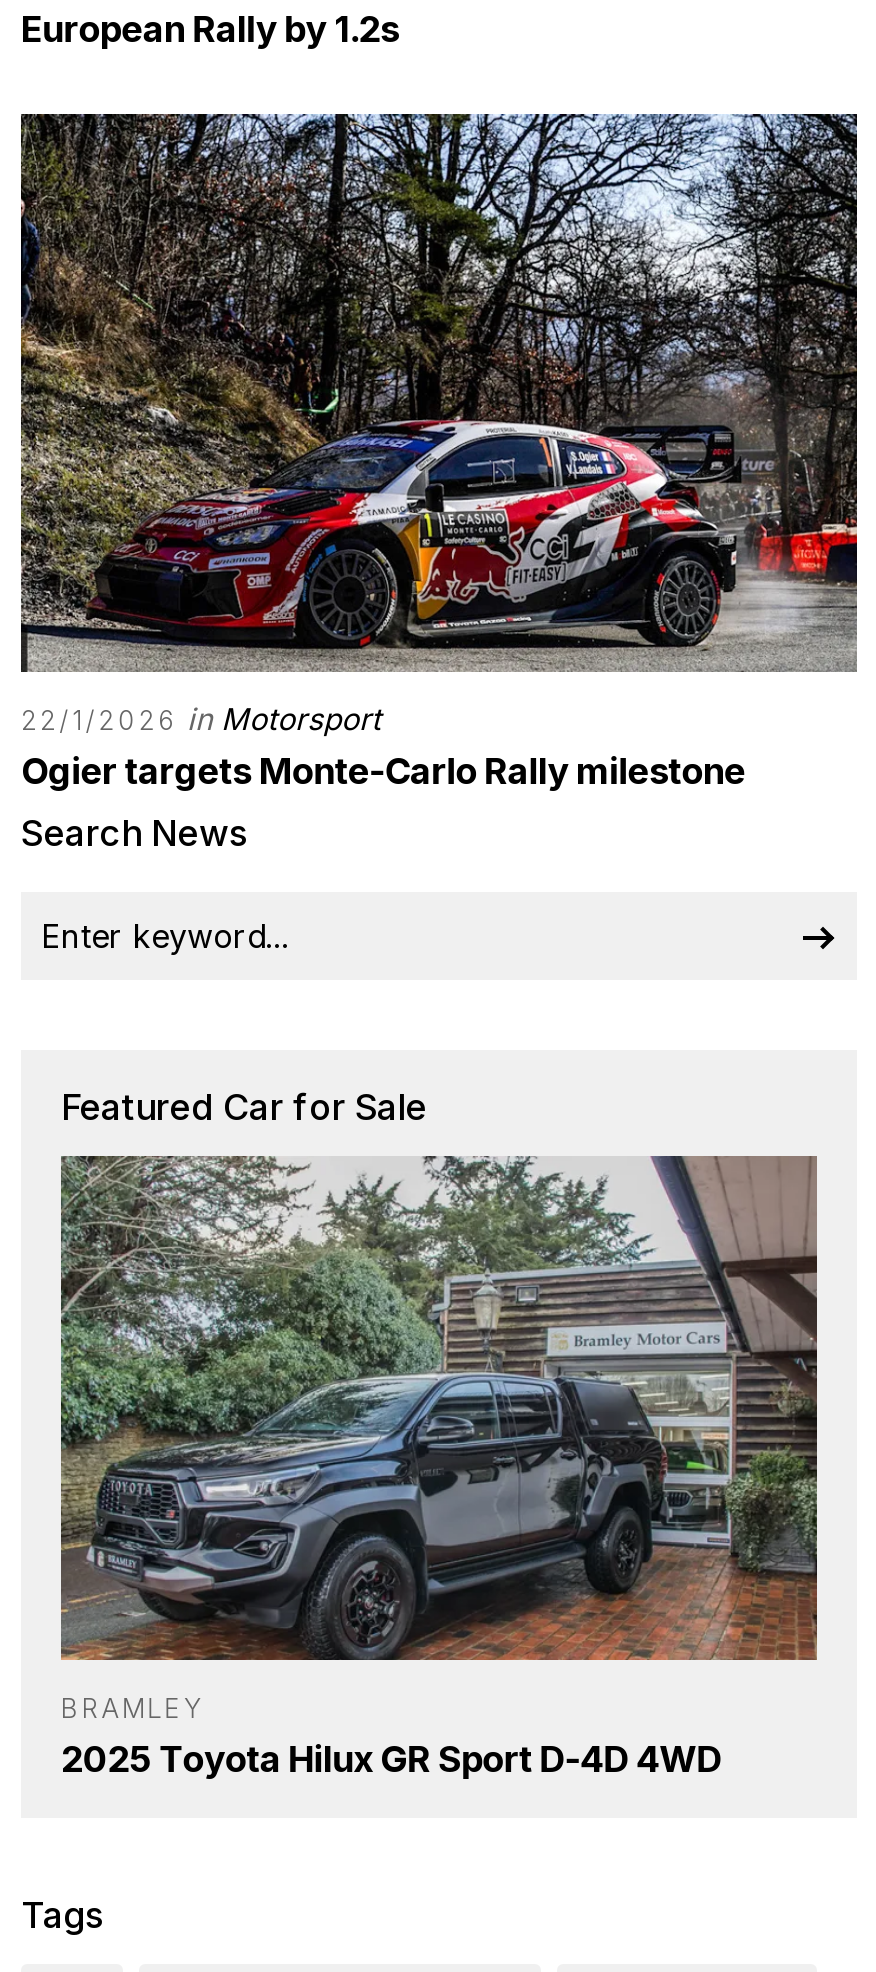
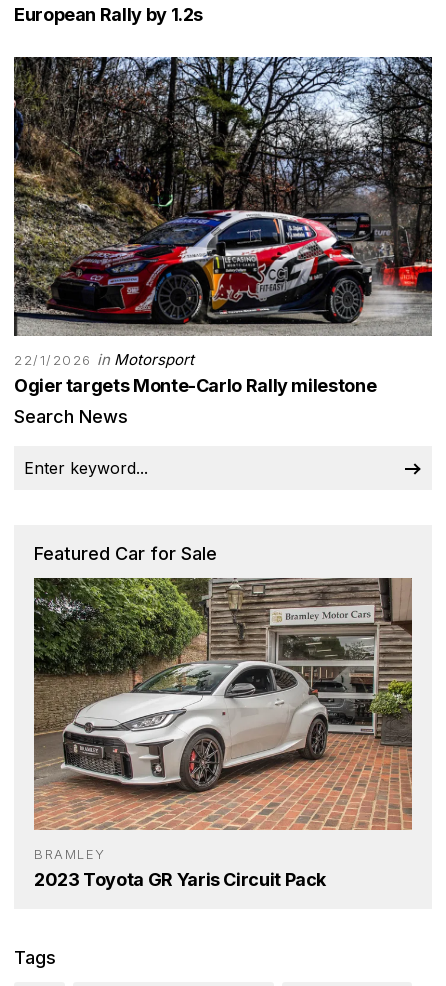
- [image]
- 2025 Toyota Hilux GR Sport D-4D 4WD
+ [image]
+ 2023 Toyota GR Yaris Circuit Pack
